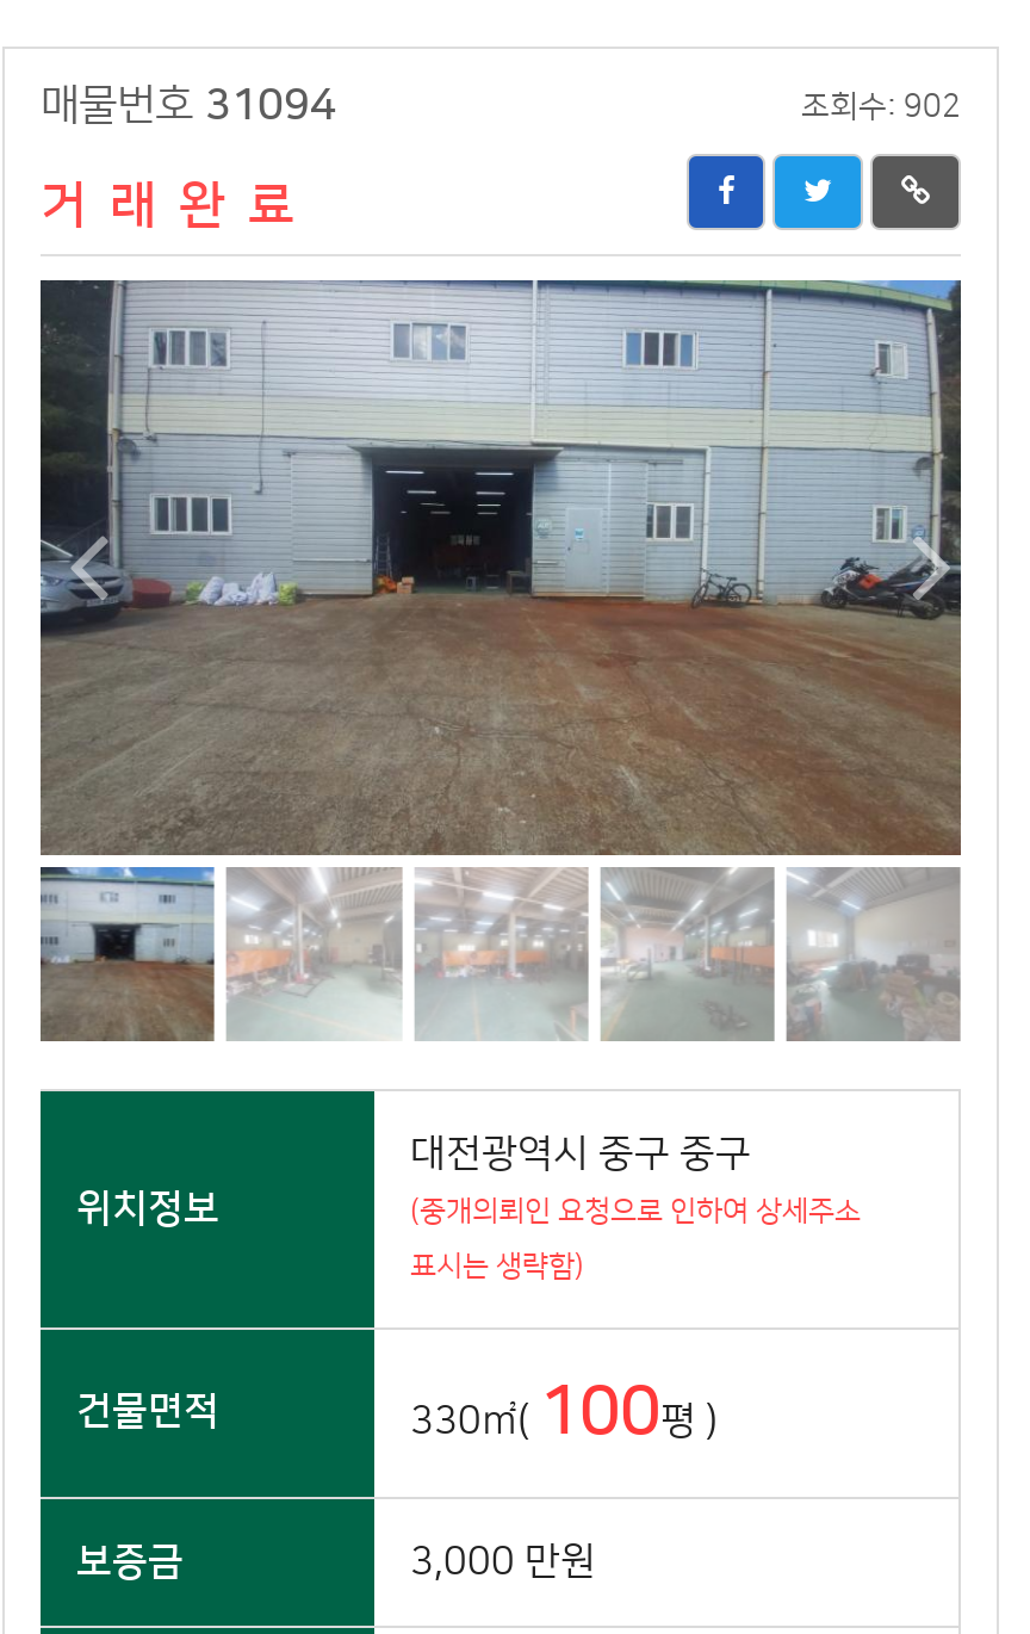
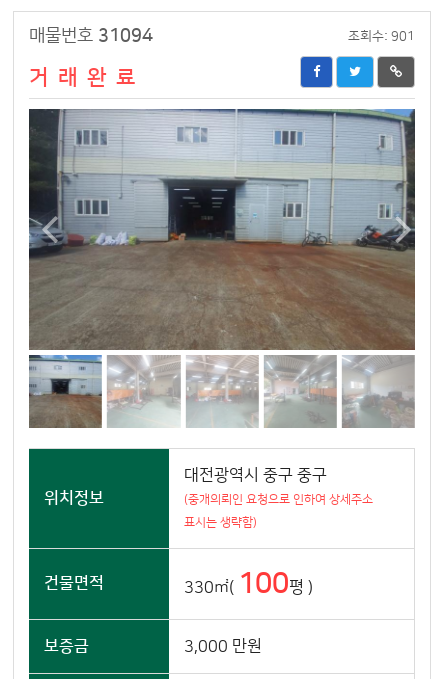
- 조회수: 902
+ 조회수: 901
